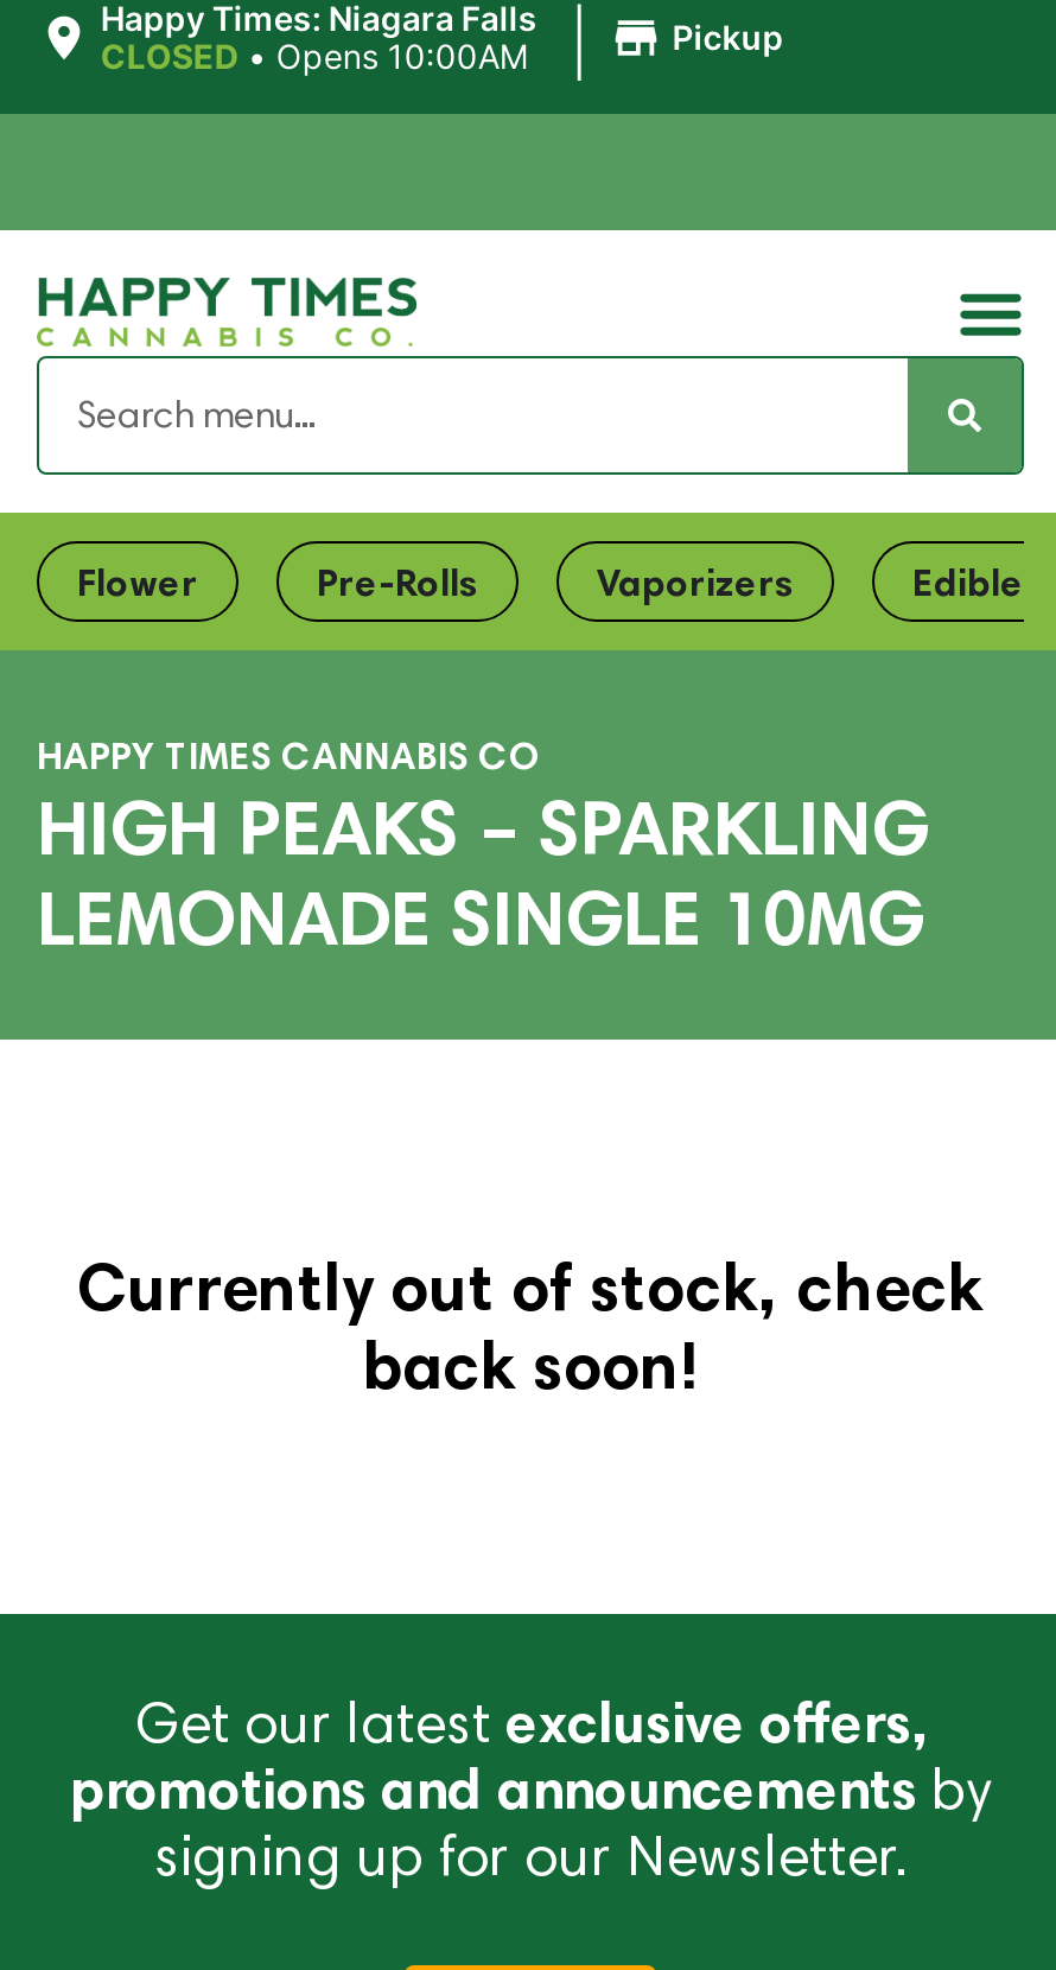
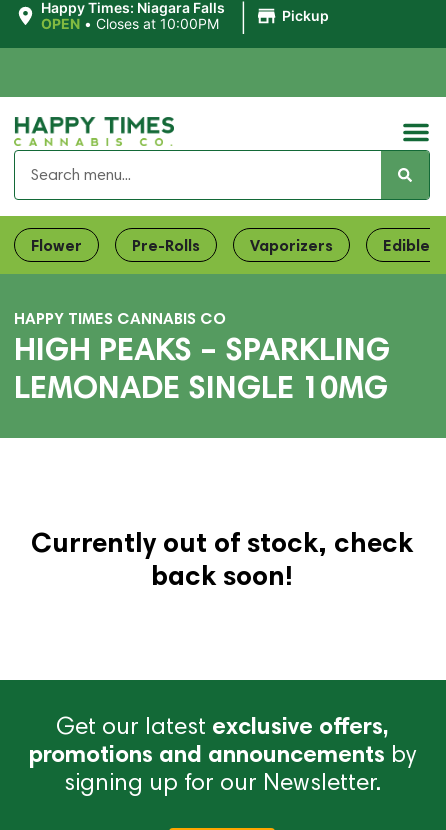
- CLOSED • Opens 10:00AM
+ OPEN • Closes at 10:00PM
